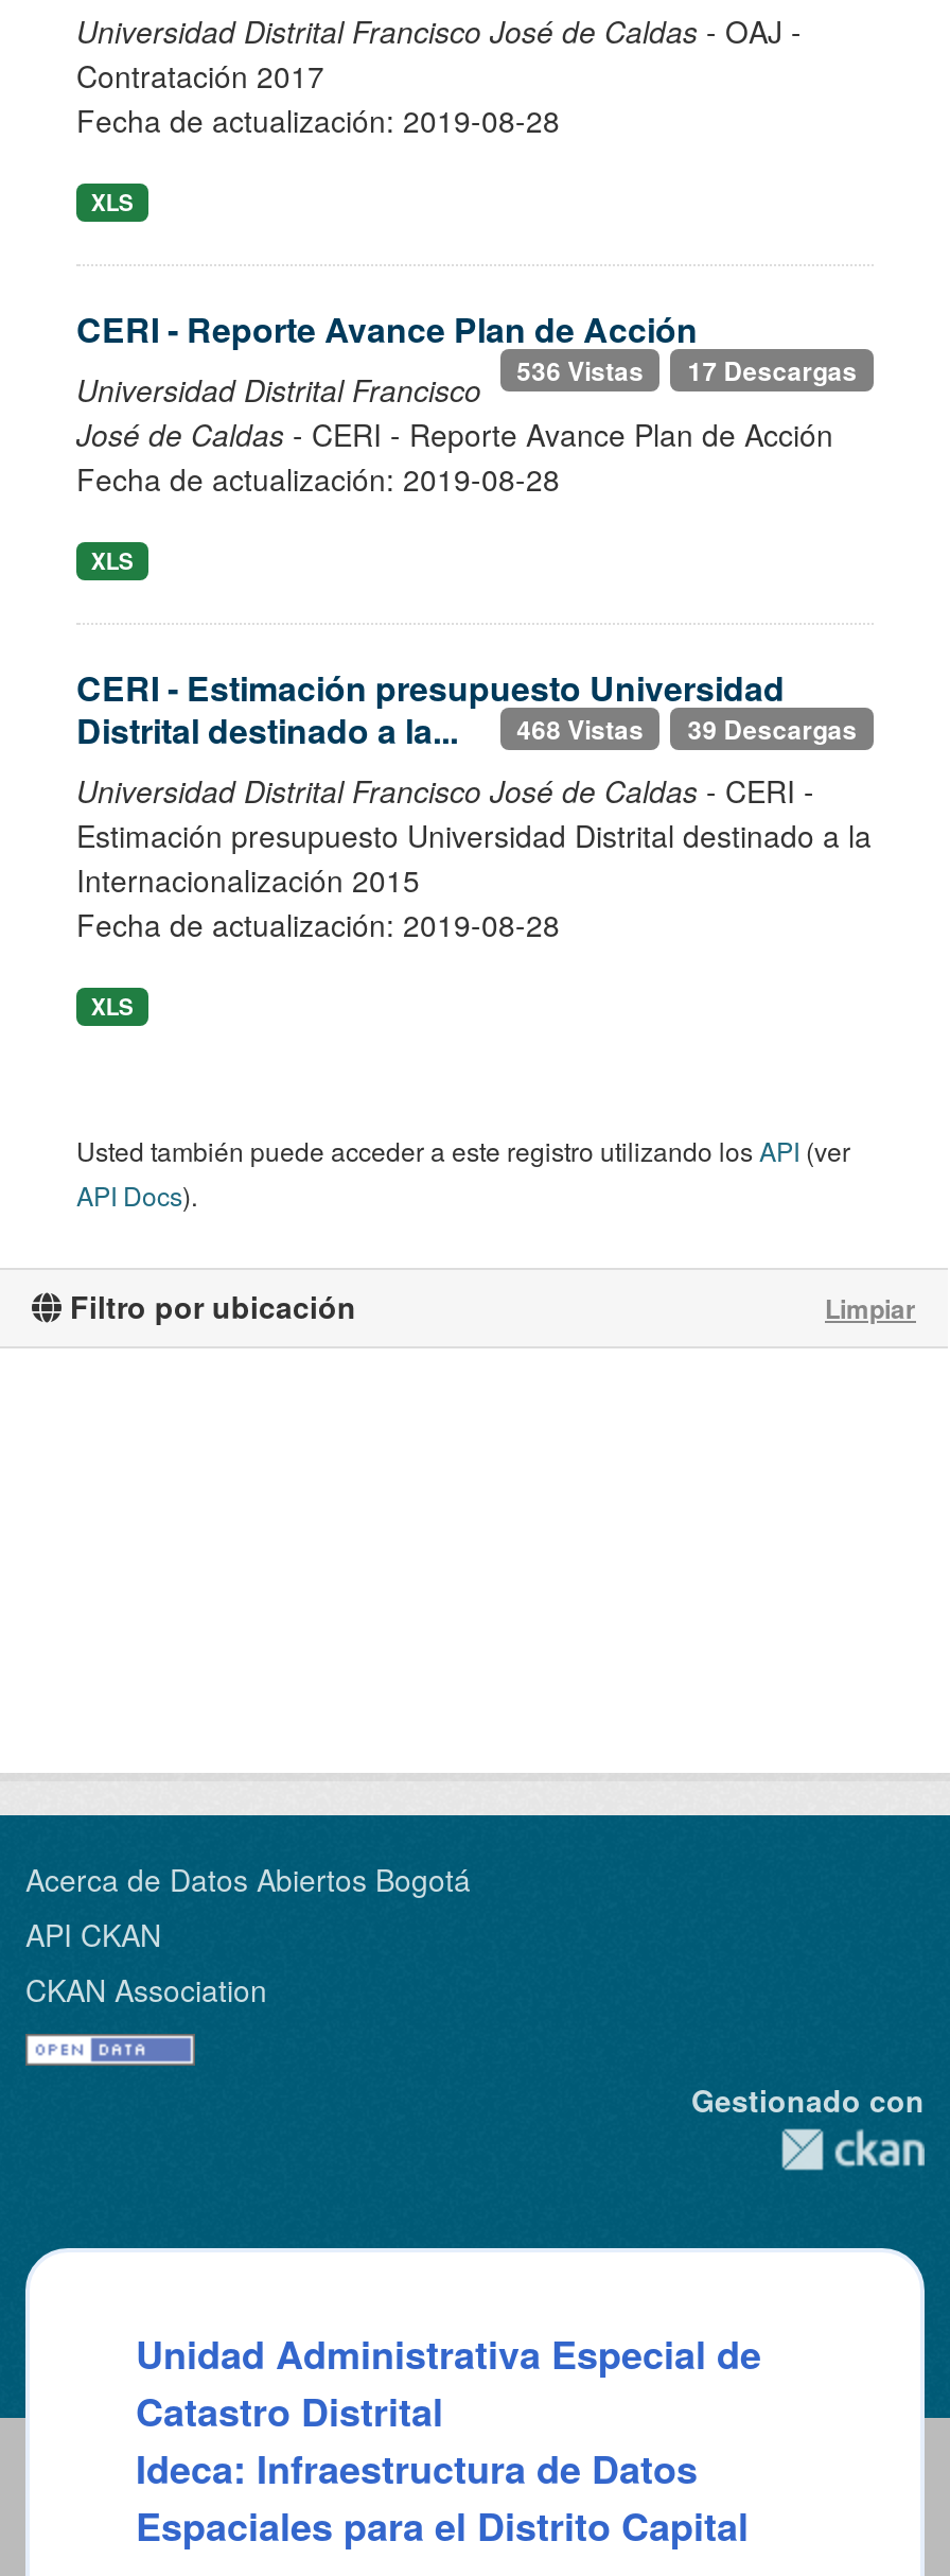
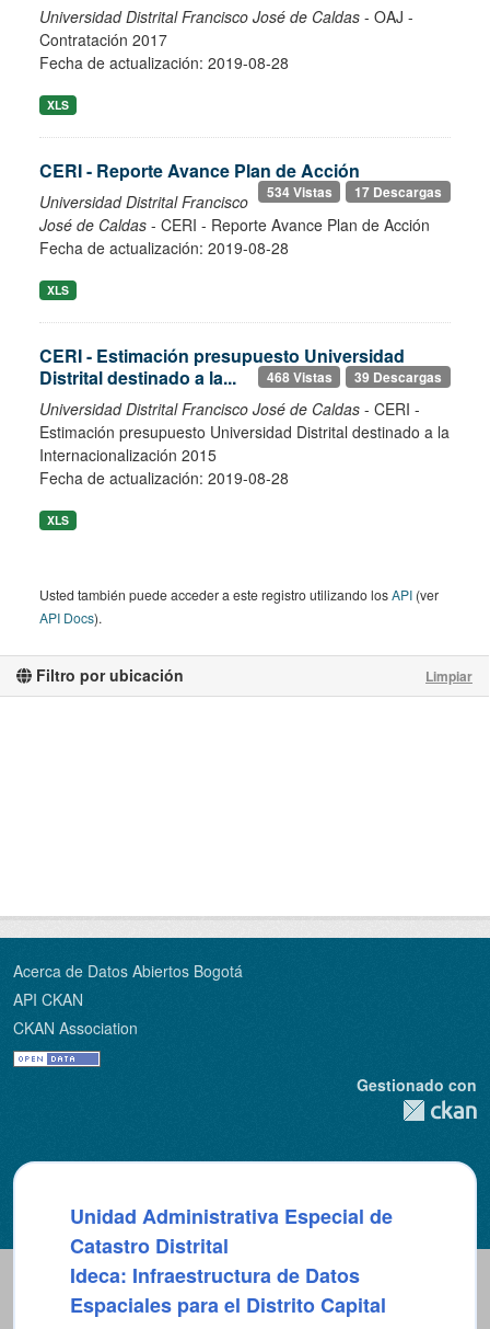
- Universidad Distrital Francisco 536 Vistas 17 Descargas
+ Universidad Distrital Francisco 534 Vistas 17 Descargas
